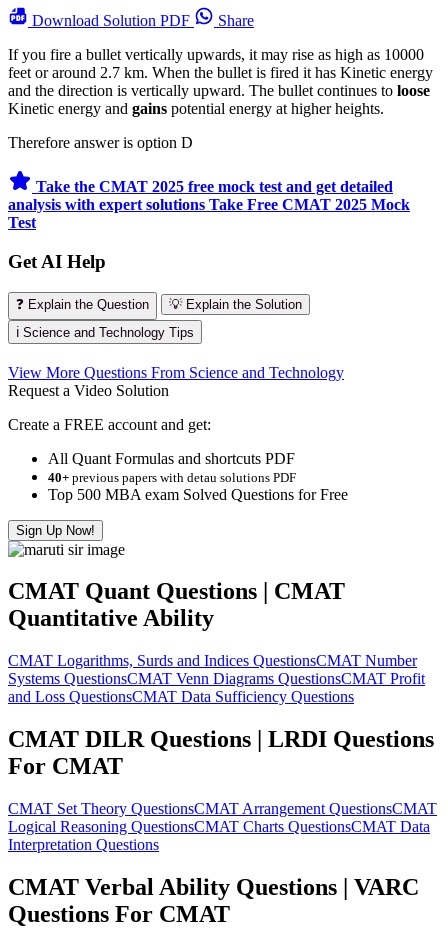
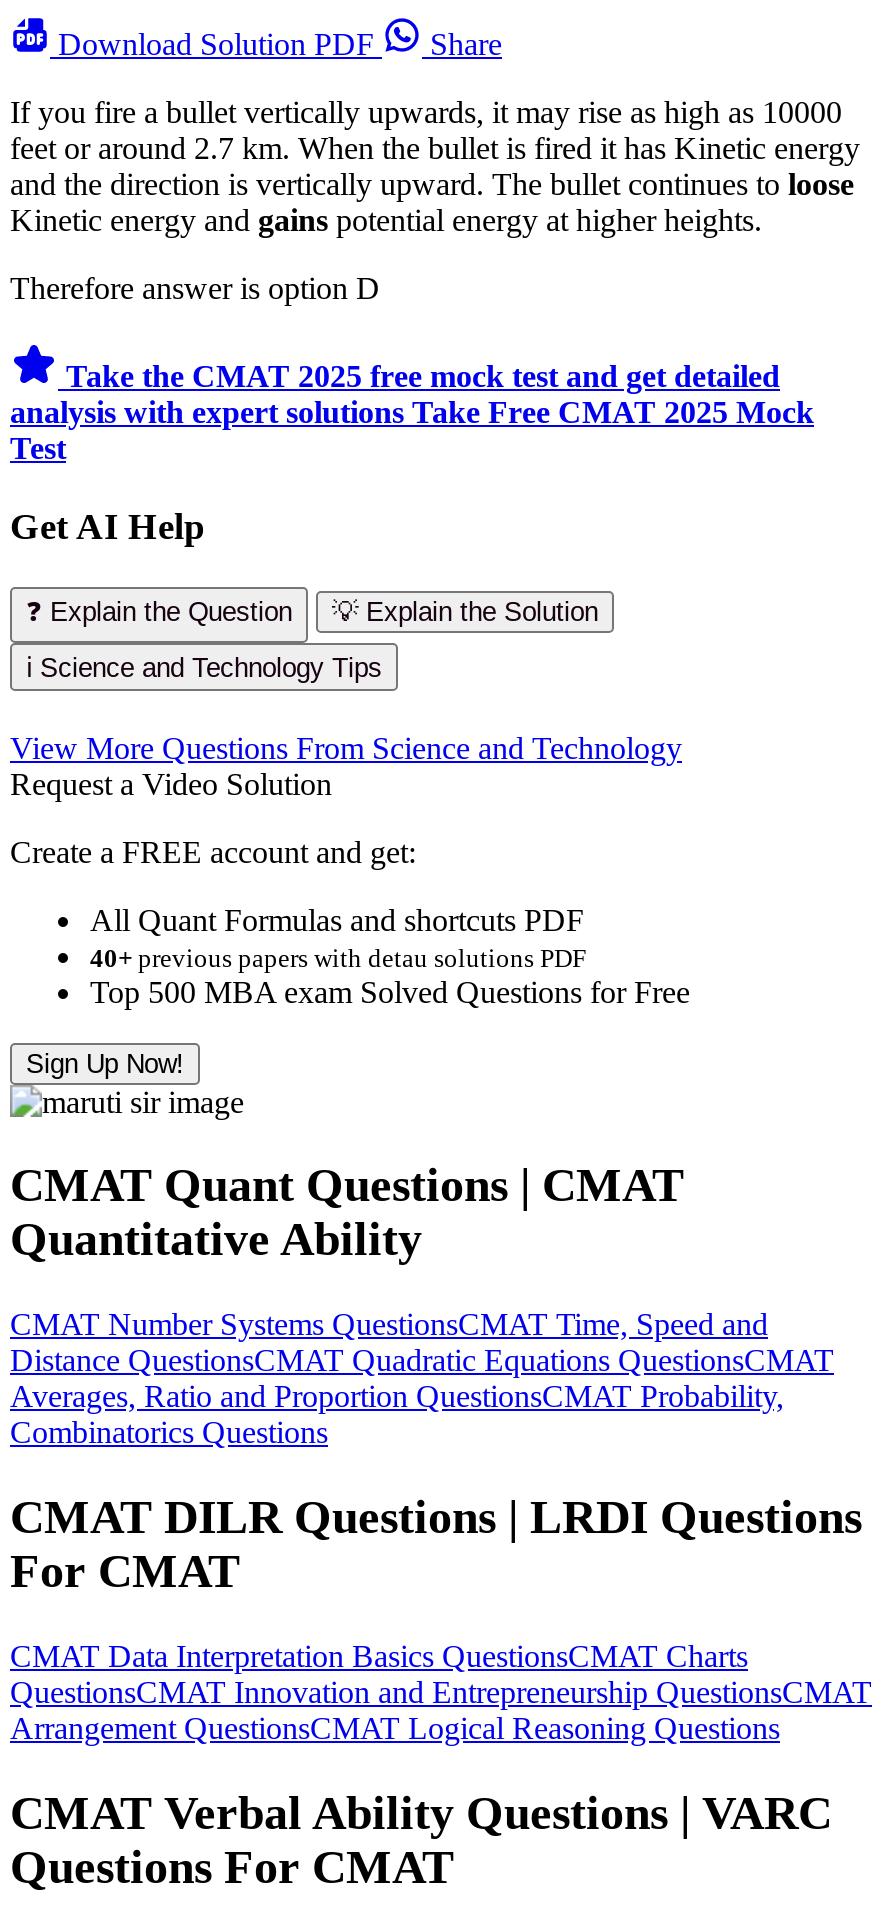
- CMAT Logarithms, Surds and Indices QuestionsCMAT Number
- Systems QuestionsCMAT Venn Diagrams QuestionsCMAT Profit
- and Loss QuestionsCMAT Data Sufficiency Questions
+ CMAT Number Systems QuestionsCMAT Time, Speed and
+ Distance QuestionsCMAT Quadratic Equations QuestionsCMAT
+ Averages, Ratio and Proportion QuestionsCMAT Probability,
+ Combinatorics Questions

- CMAT Set Theory QuestionsCMAT Arrangement QuestionsCMAT
- Logical Reasoning QuestionsCMAT Charts QuestionsCMAT Data
- Interpretation Questions
+ CMAT Data Interpretation Basics QuestionsCMAT Charts
+ QuestionsCMAT Innovation and Entrepreneurship QuestionsCMAT
+ Arrangement QuestionsCMAT Logical Reasoning Questions
